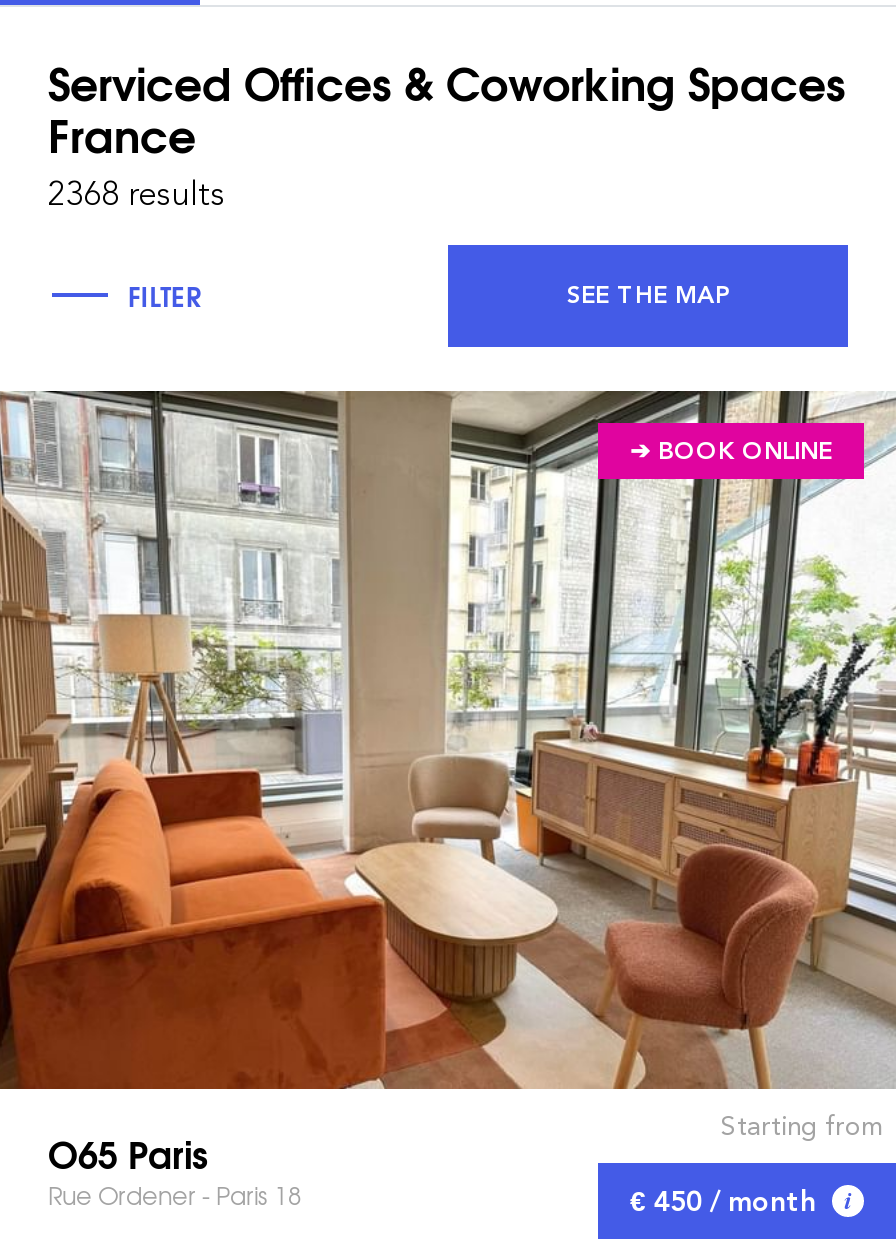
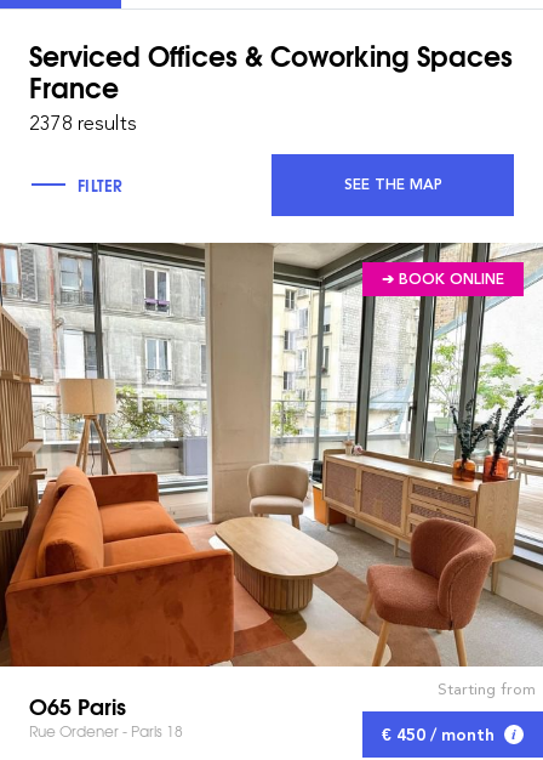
- 2368 results
+ 2378 results
